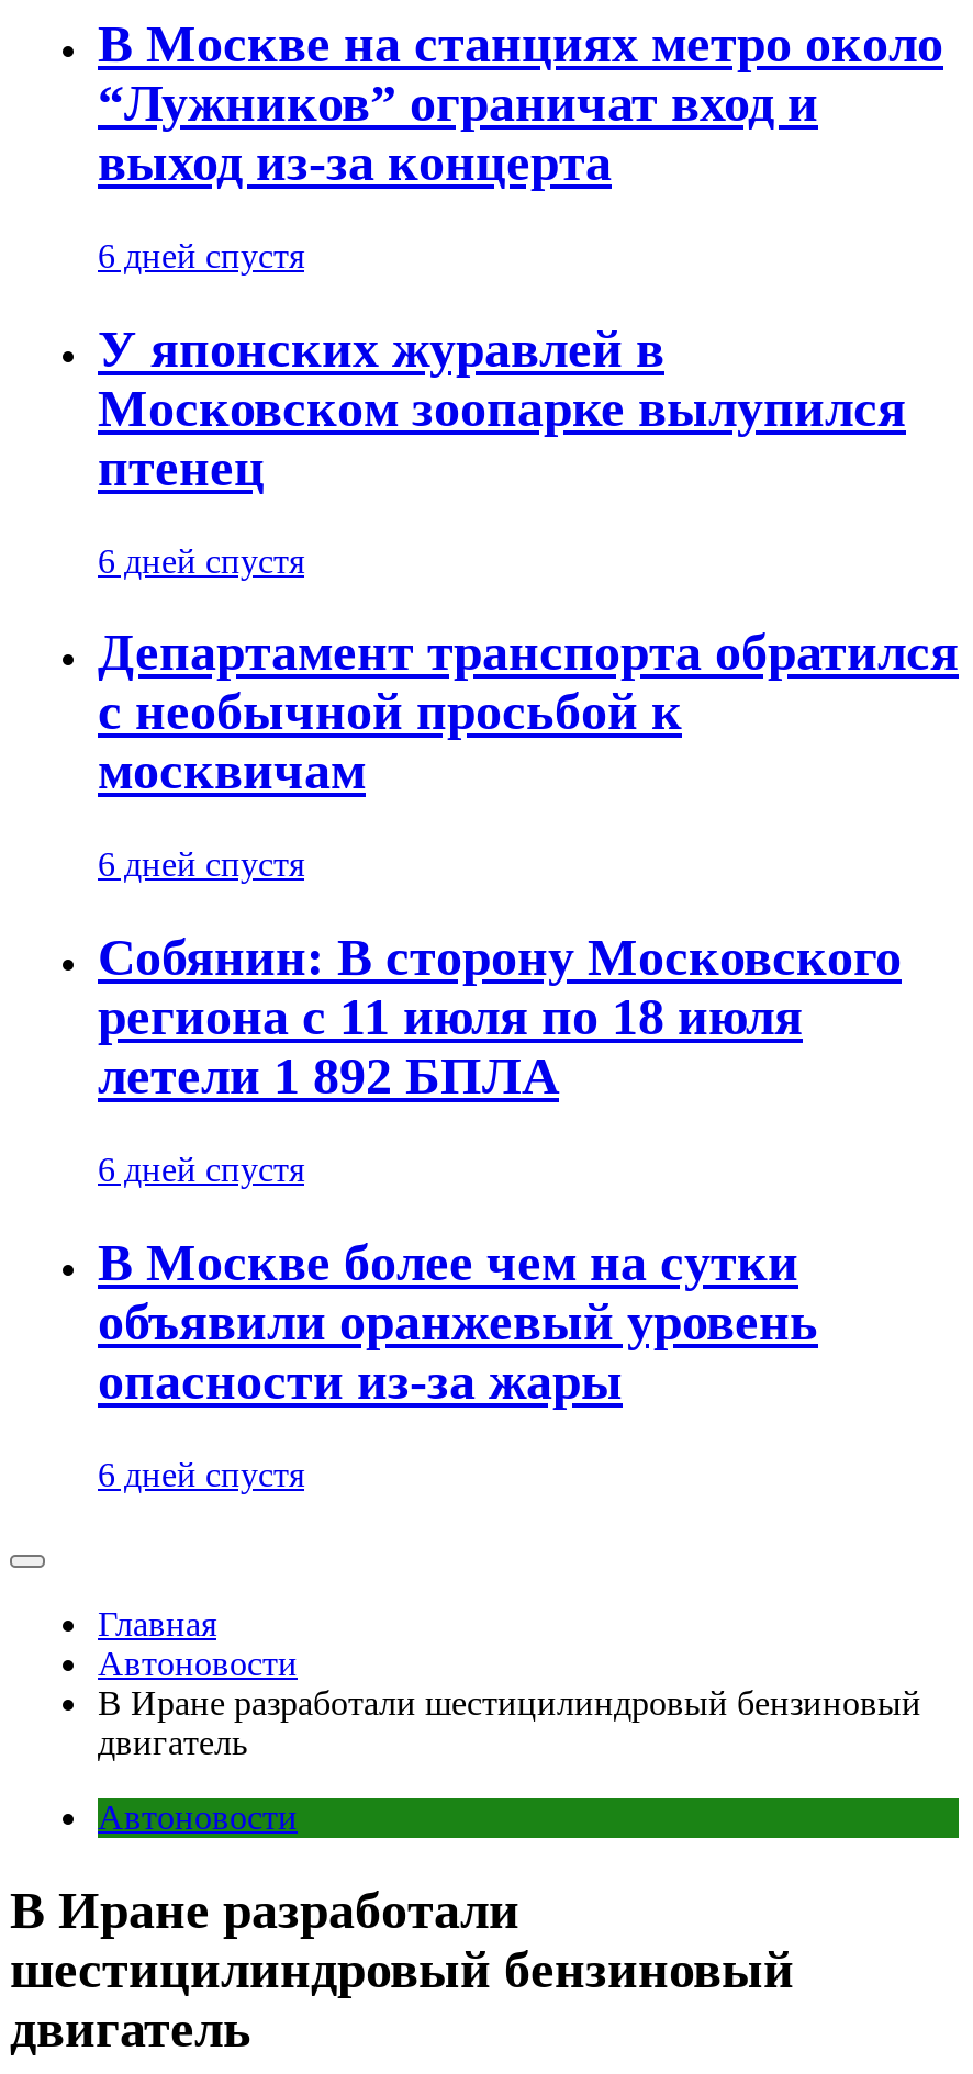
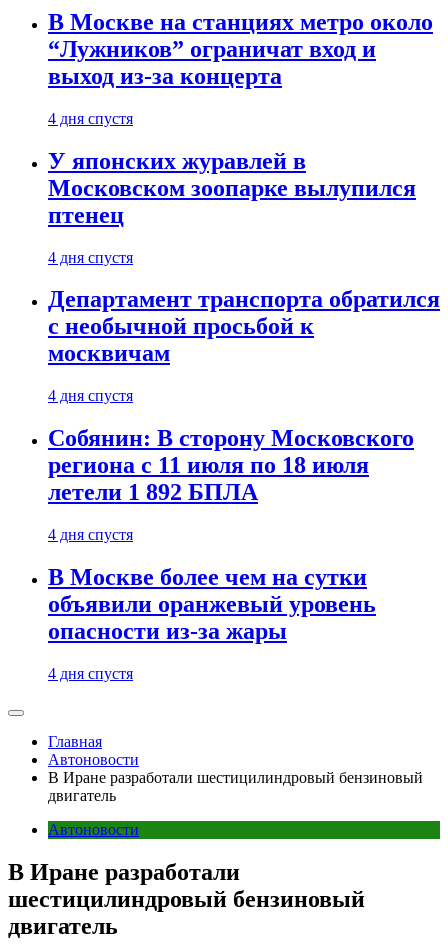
- 6 дней спустя
+ 4 дня спустя

- 6 дней спустя
+ 4 дня спустя

- 6 дней спустя
+ 4 дня спустя

- 6 дней спустя
+ 4 дня спустя

- 6 дней спустя
+ 4 дня спустя
